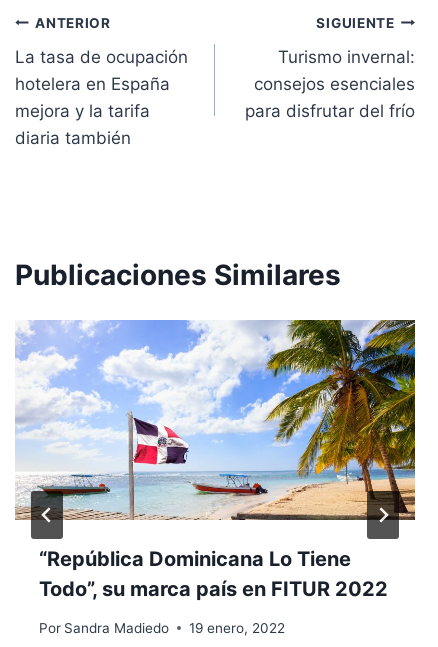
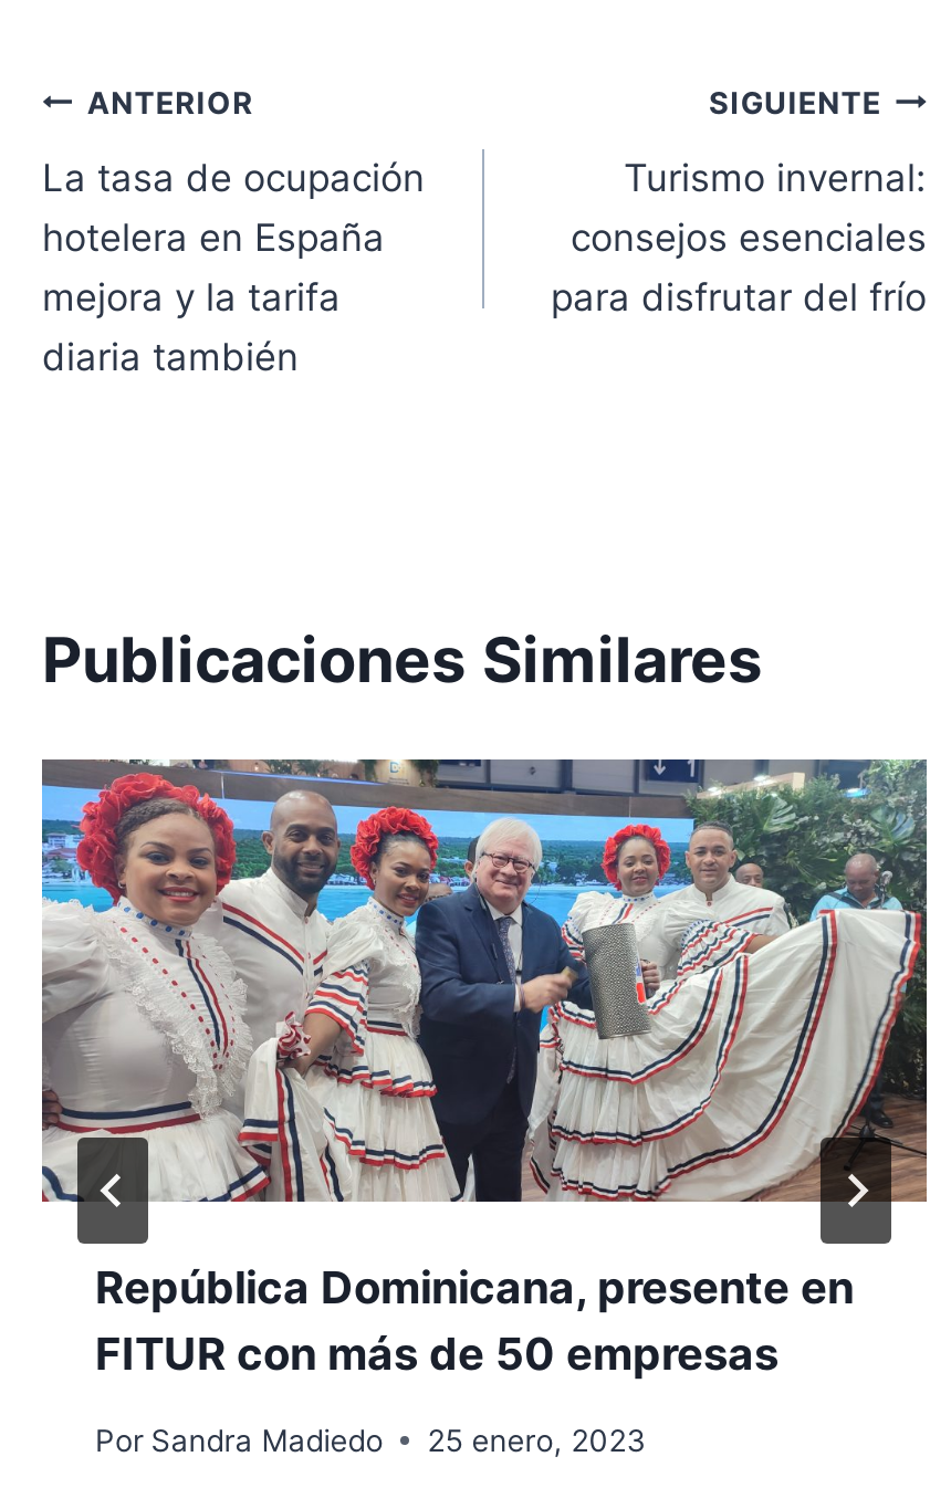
- [image]
- “República Dominicana Lo Tiene
- Todo”, su marca país en FITUR 2022
+ [image]
+ República Dominicana, presente en
+ FITUR con más de 50 empresas

- Por Sandra Madiedo 19 enero, 2022
+ Por Sandra Madiedo 25 enero, 2023
